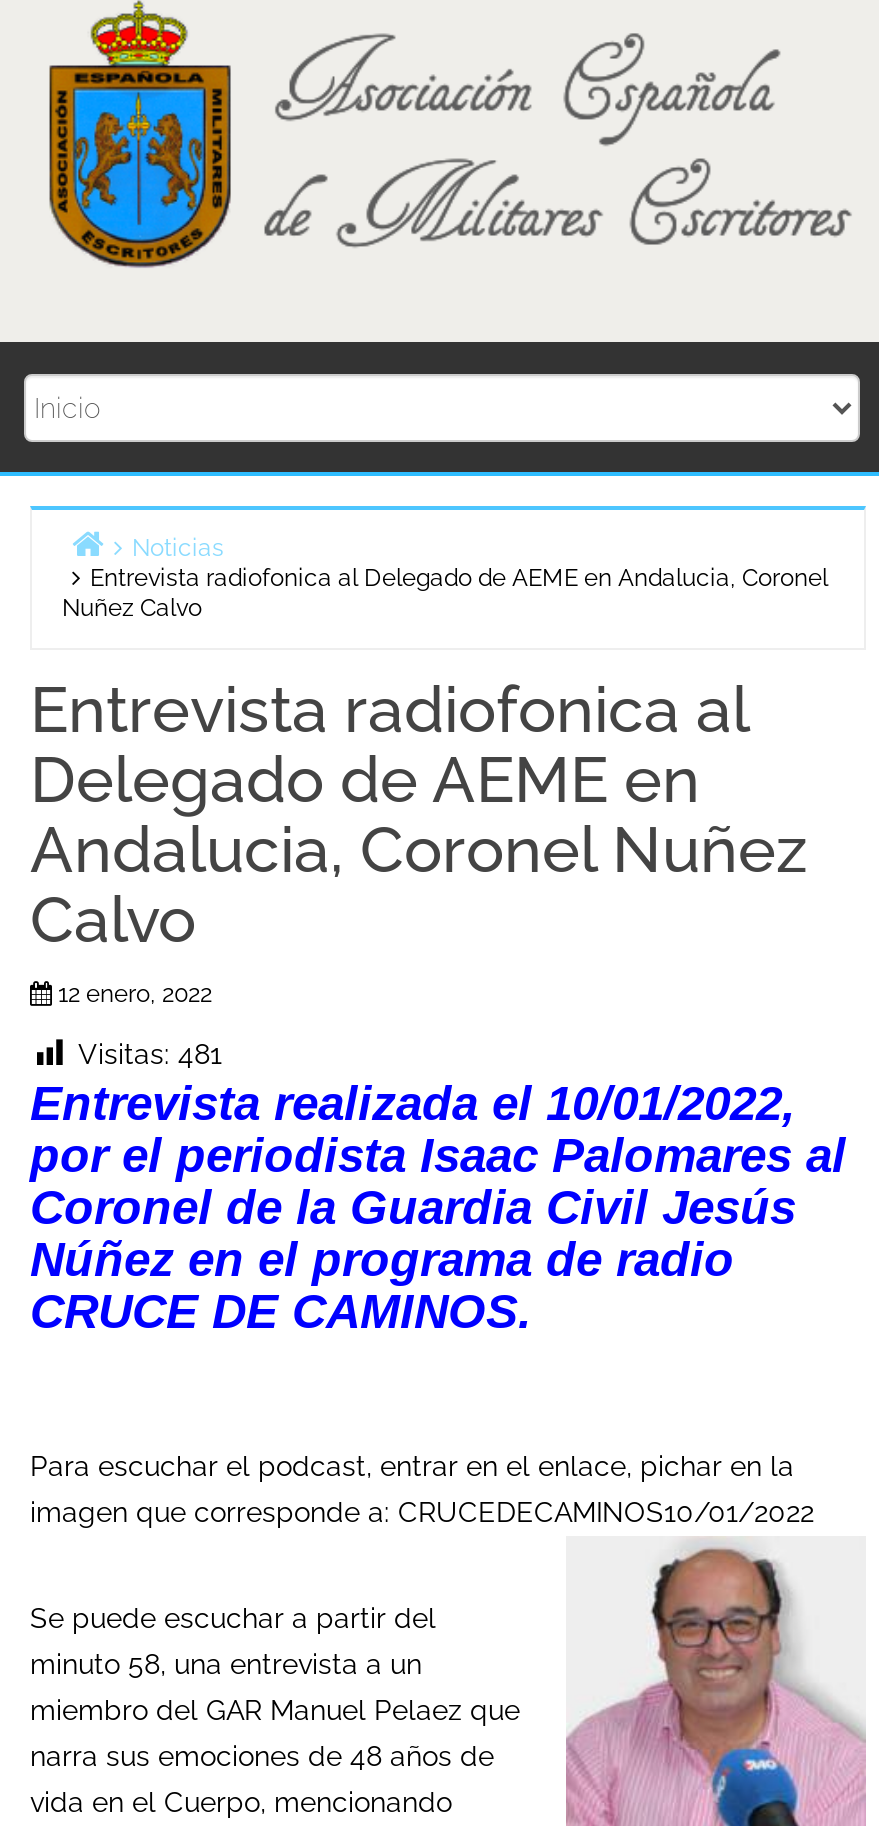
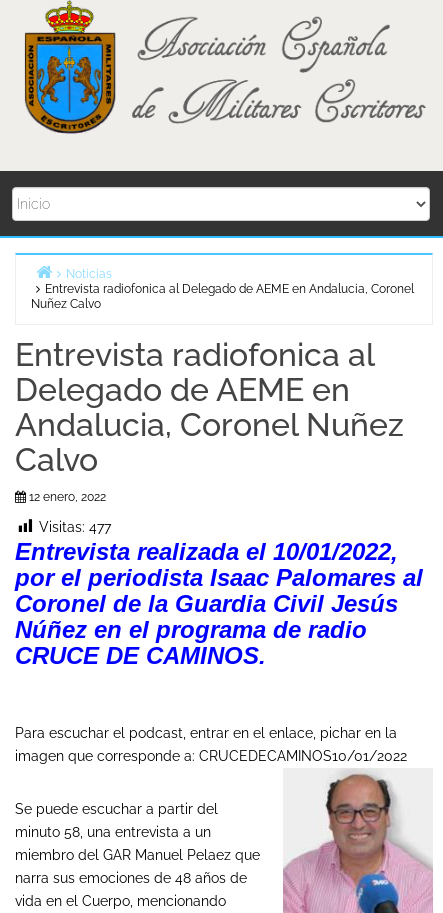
- Visitas: 481
+ Visitas: 477
